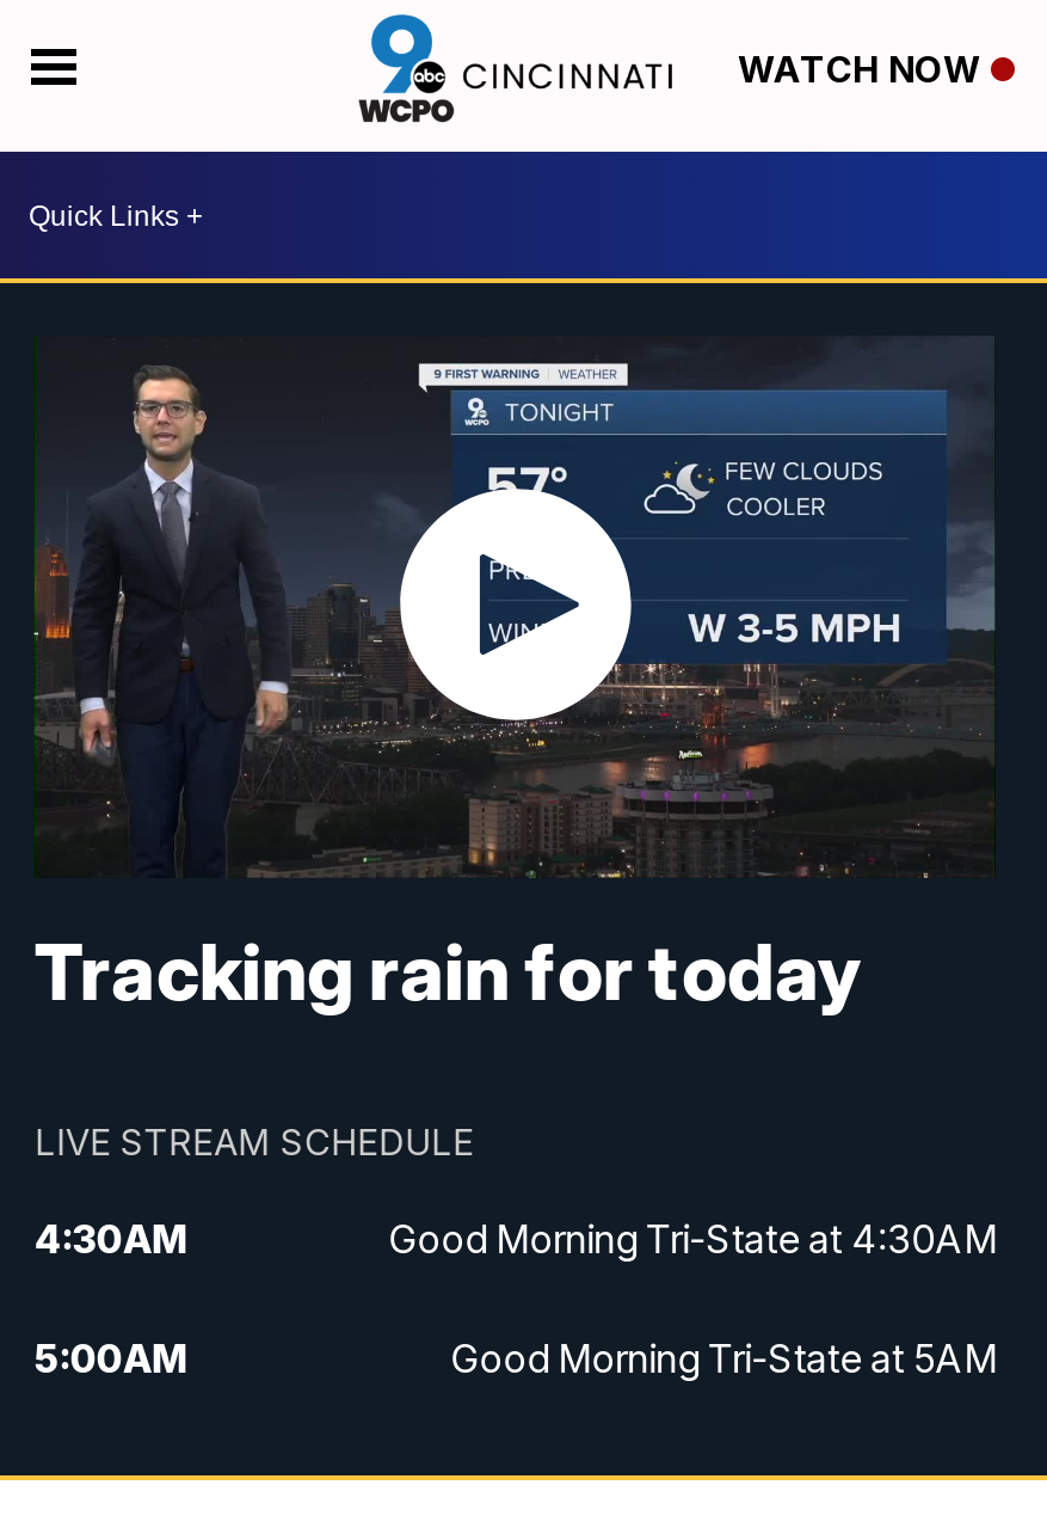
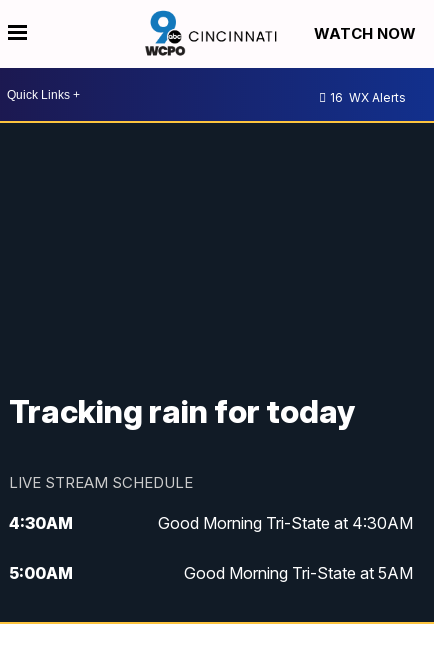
+ 16 WX Alerts

- [image]
